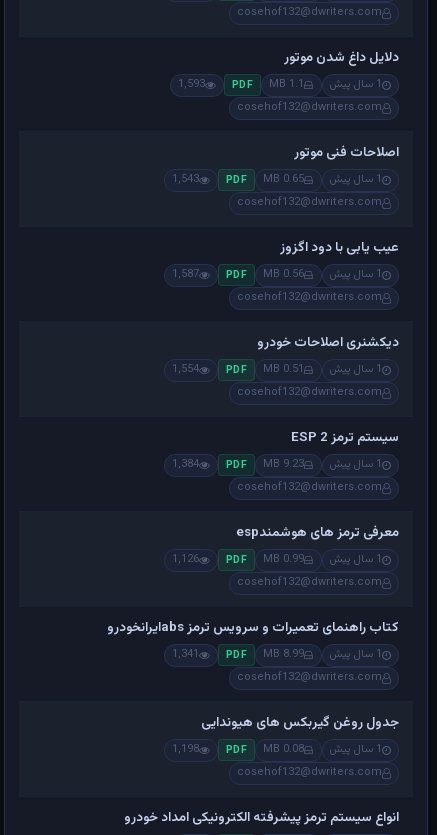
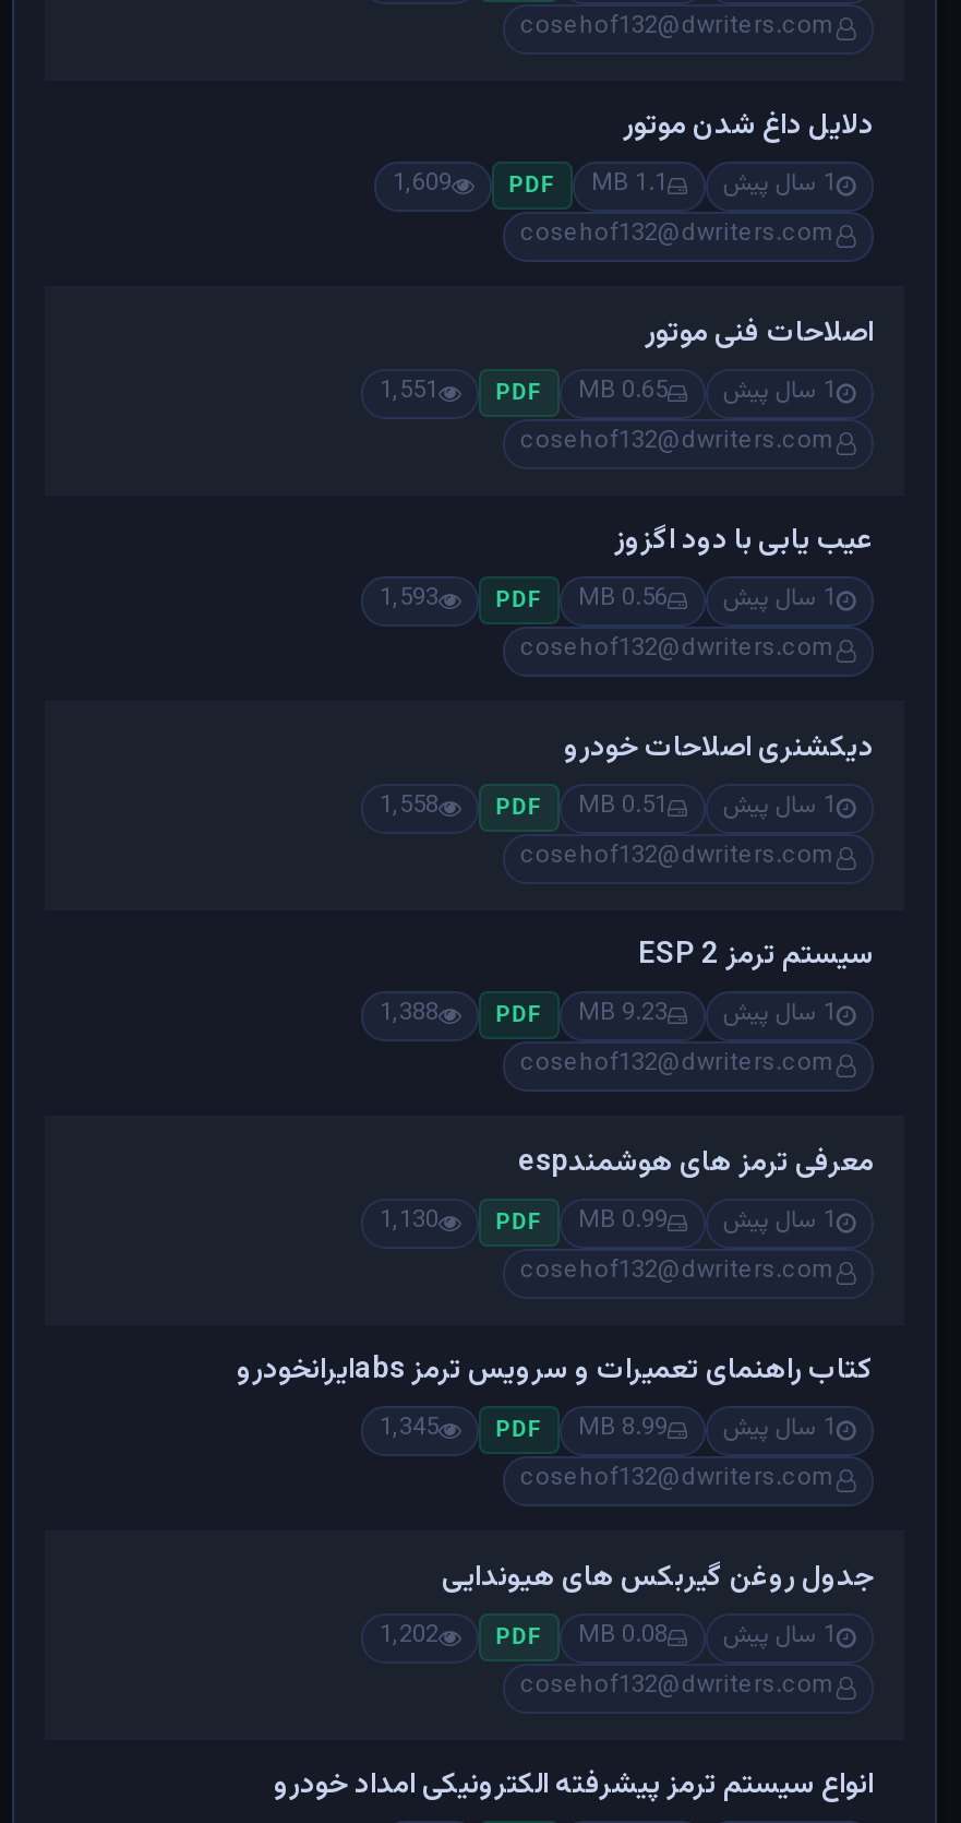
- 1,593 PDF
+ 1,609 PDF

- 1,543 PDF
+ 1,551 PDF

- 1,587 PDF
+ 1,593 PDF

- 1,554 PDF
+ 1,558 PDF

- 1,384 PDF
+ 1,388 PDF

- 1,126 PDF
+ 1,130 PDF

- 1,341 PDF
+ 1,345 PDF

- 1,198 PDF
+ 1,202 PDF
